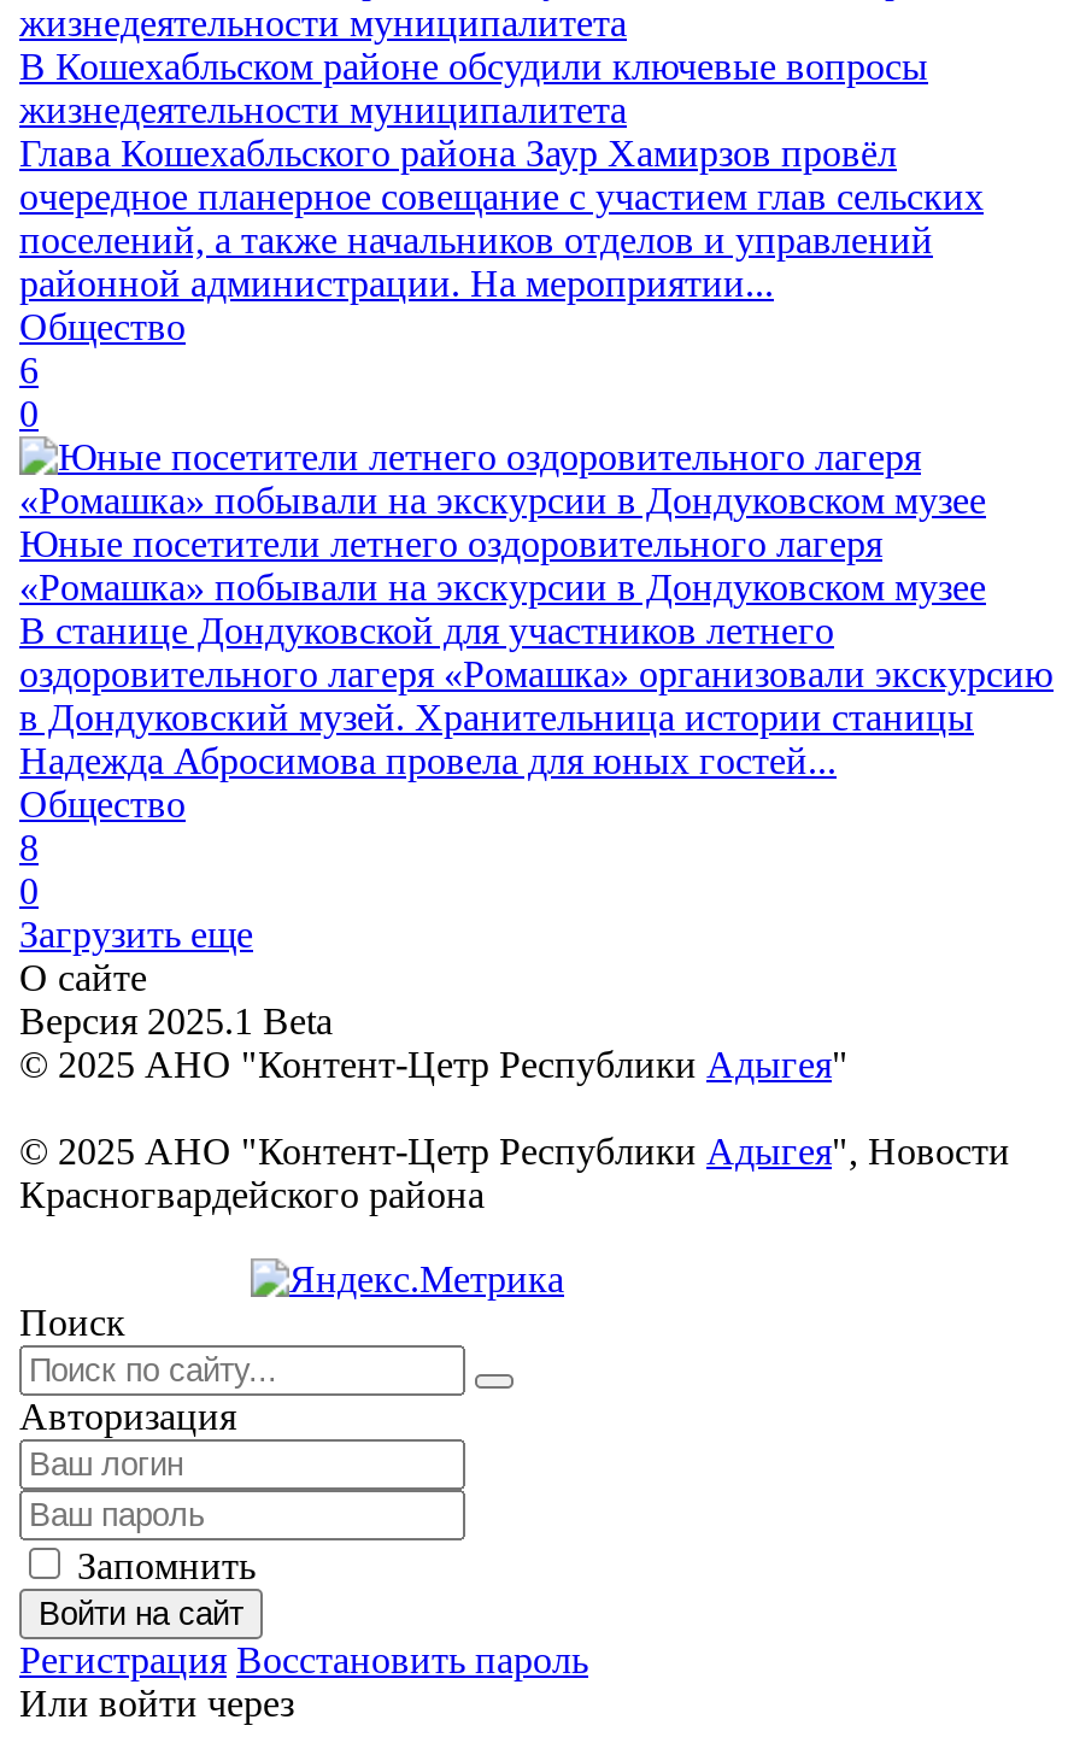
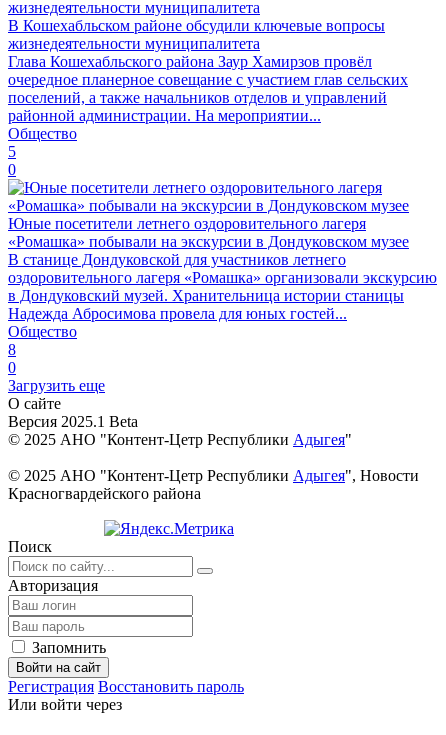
- 6
+ 5
